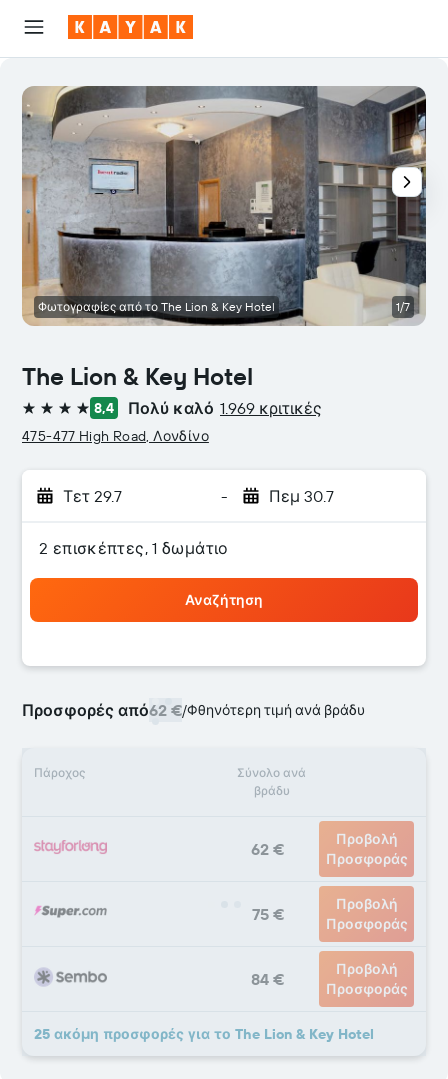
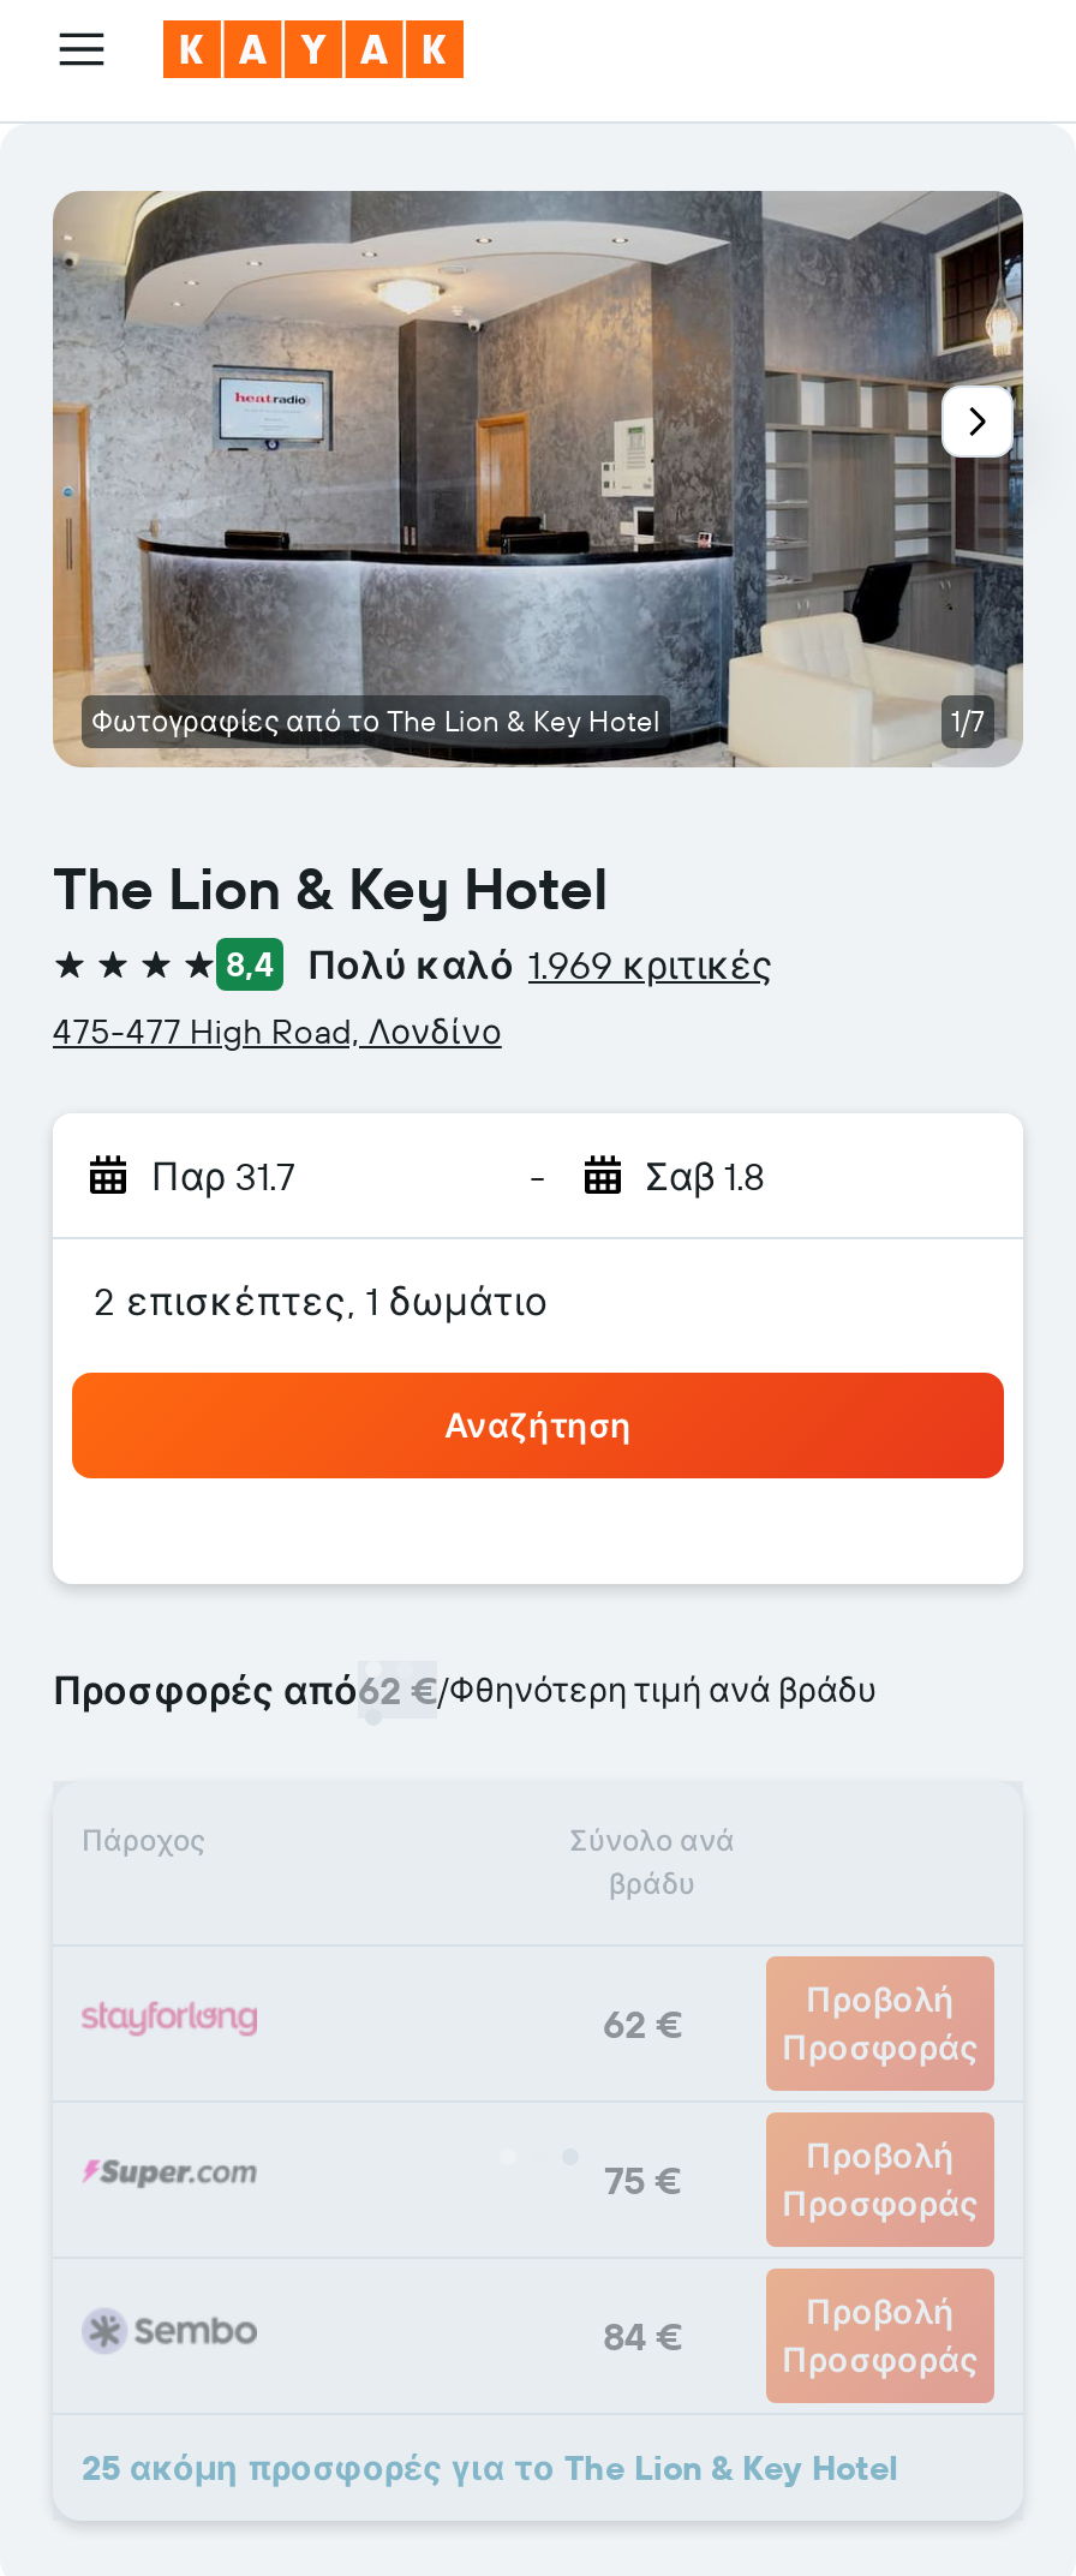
- Τετ 29.7
+ Παρ 31.7

- Πεμ 30.7
+ Σαβ 1.8
